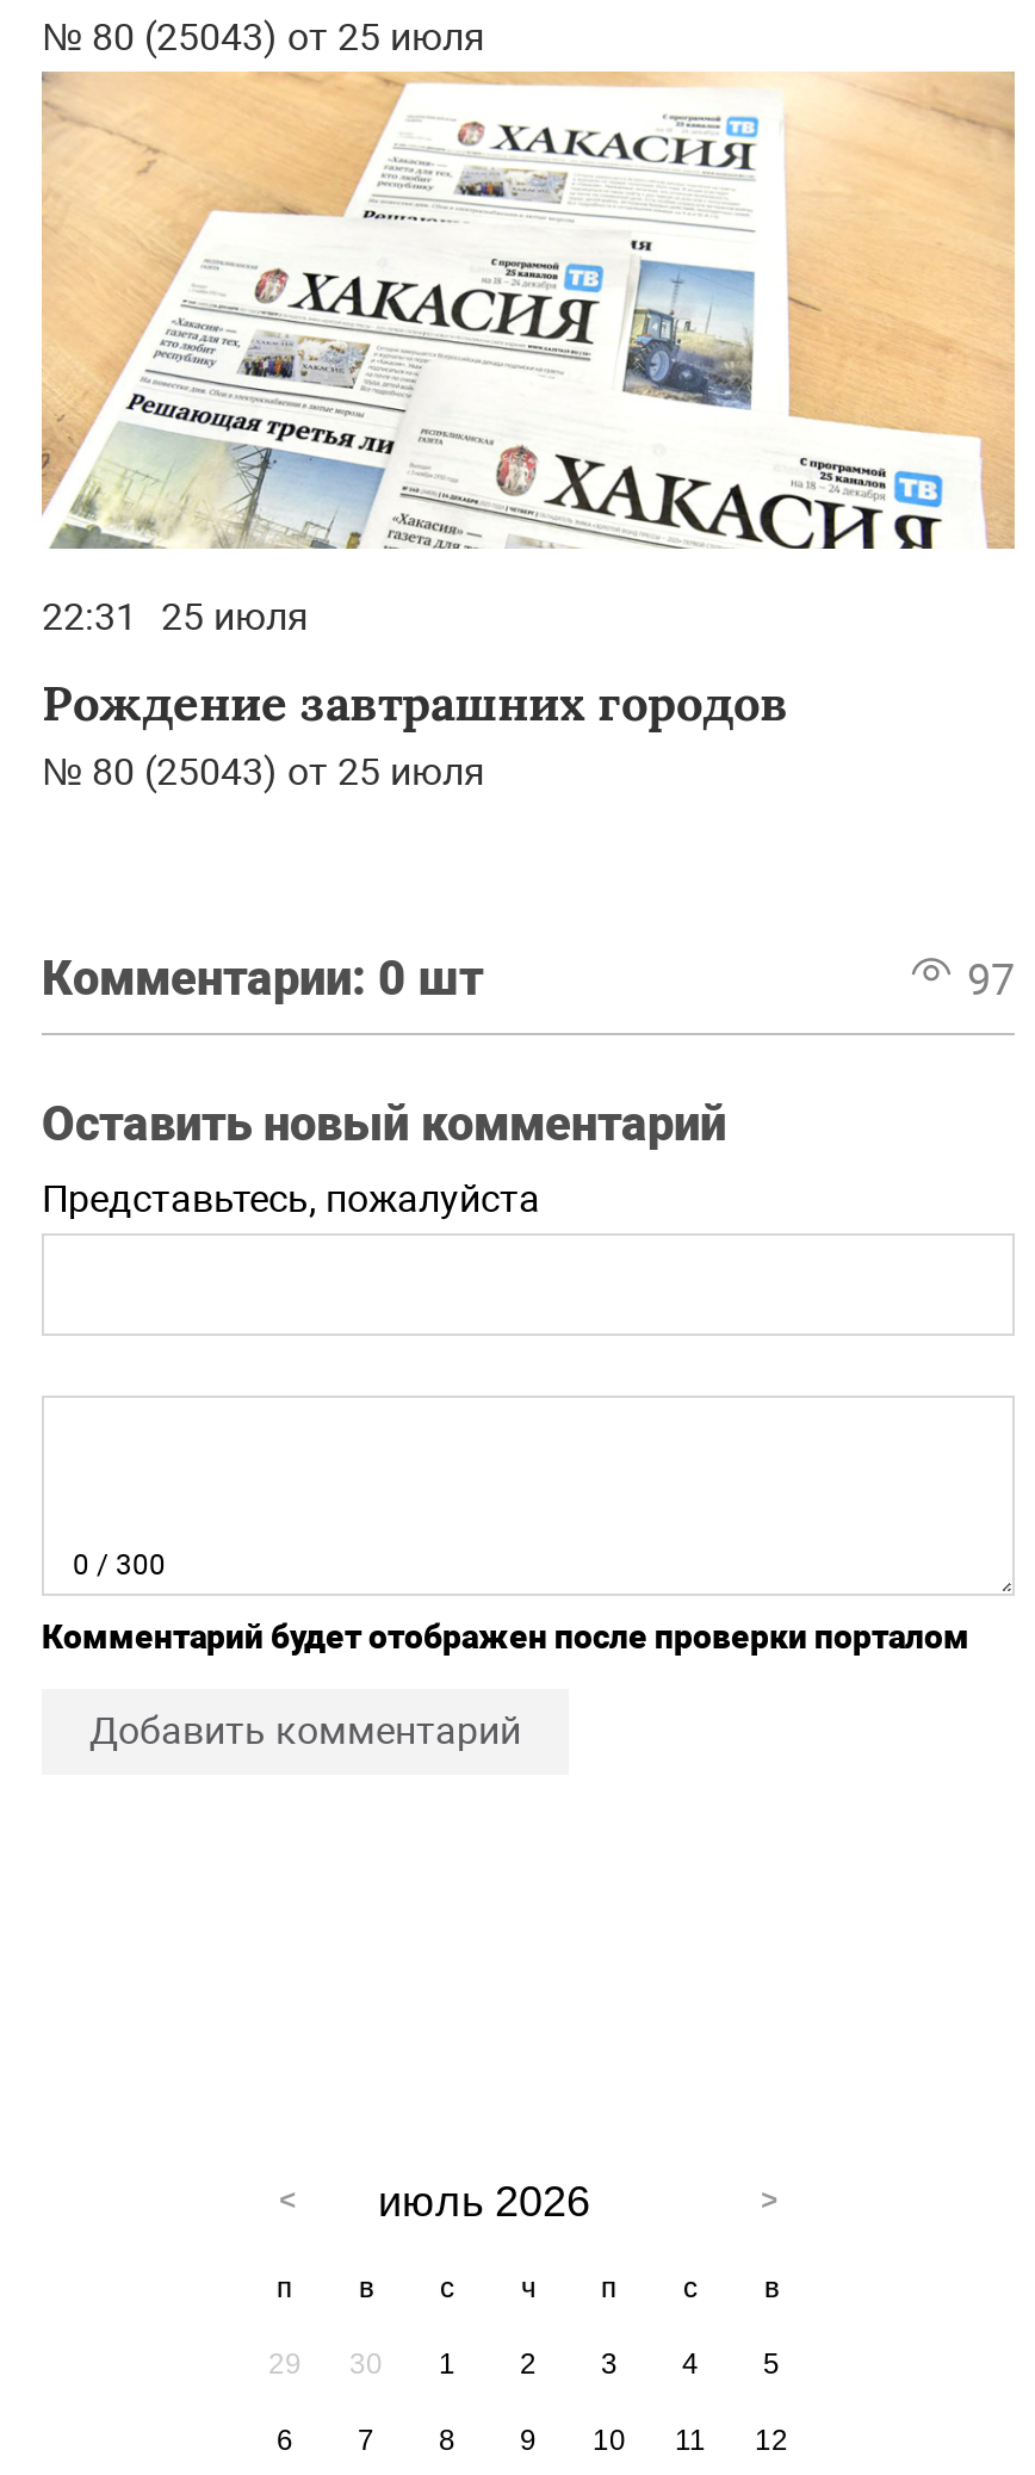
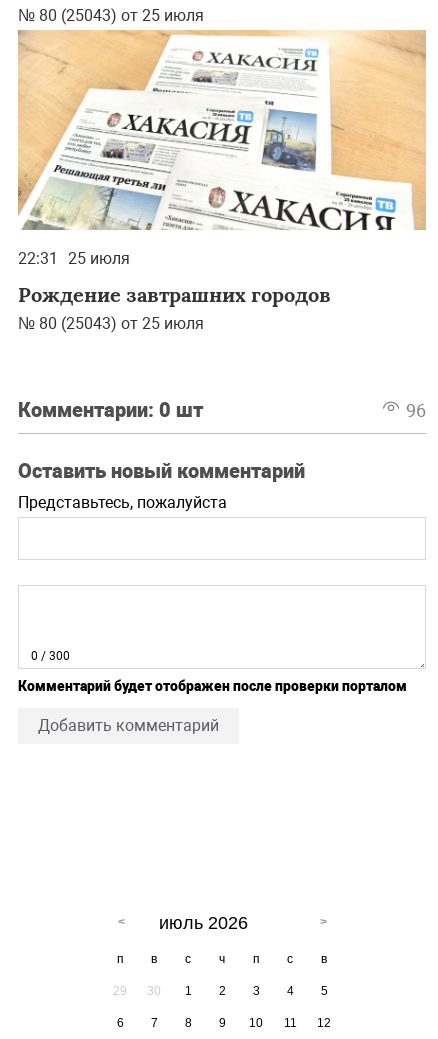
- 97
+ 96
